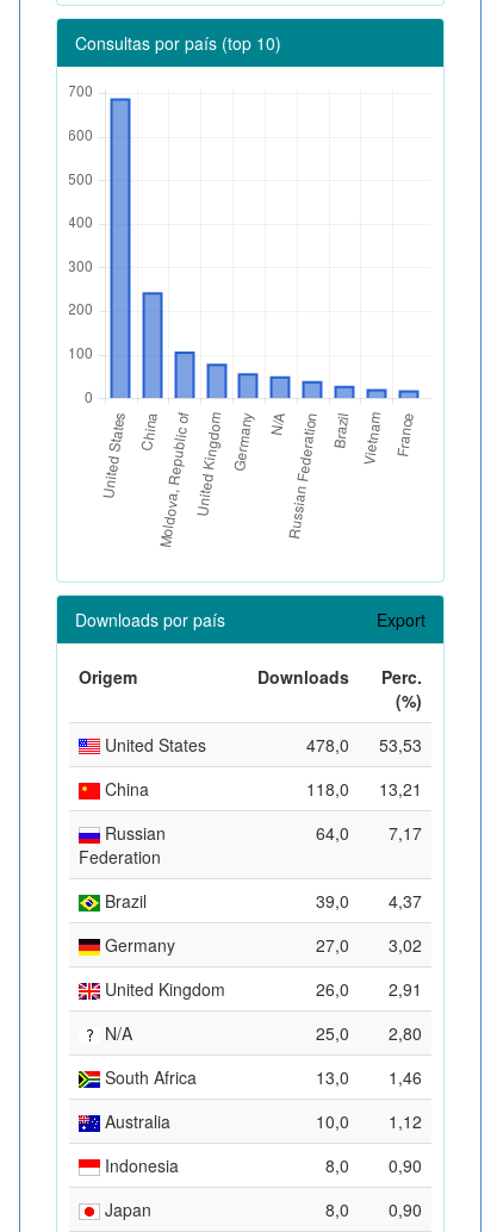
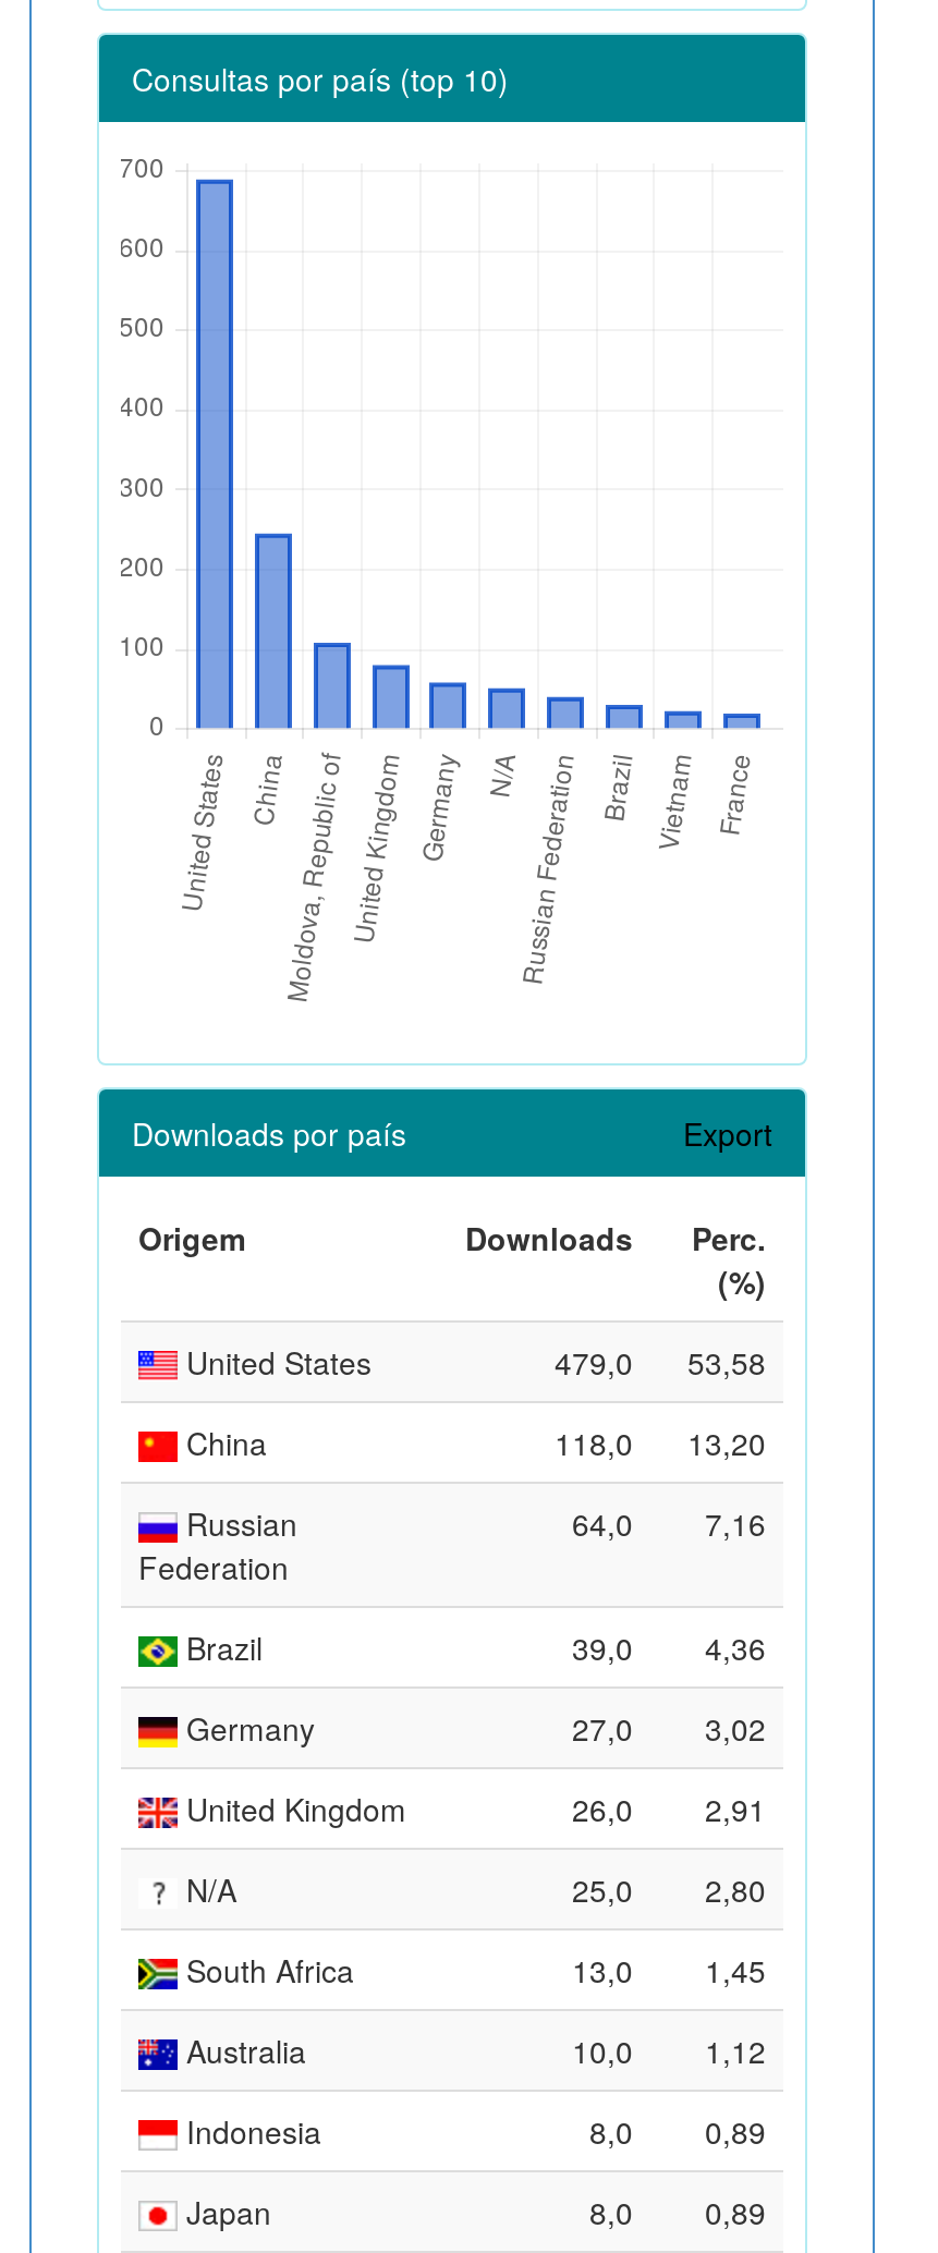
- 478,0
+ 479,0

- 53,53
+ 53,58

- 118,0 13,21
+ 118,0 13,20

- 64,0 7,17
+ 64,0 7,16

- 39,0 4,37
+ 39,0 4,36

- 13,0 1,46
+ 13,0 1,45

- 8,0 0,90
+ 8,0 0,89

- 8,0 0,90
+ 8,0 0,89
